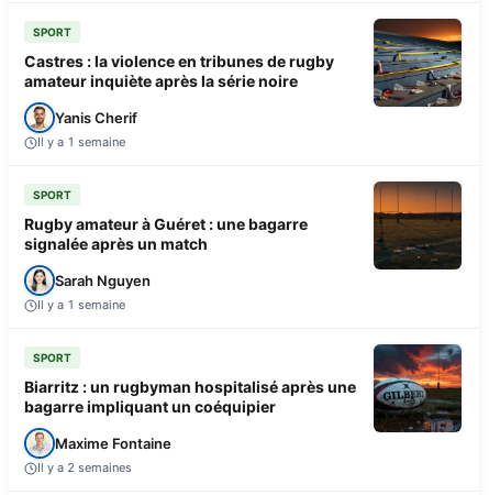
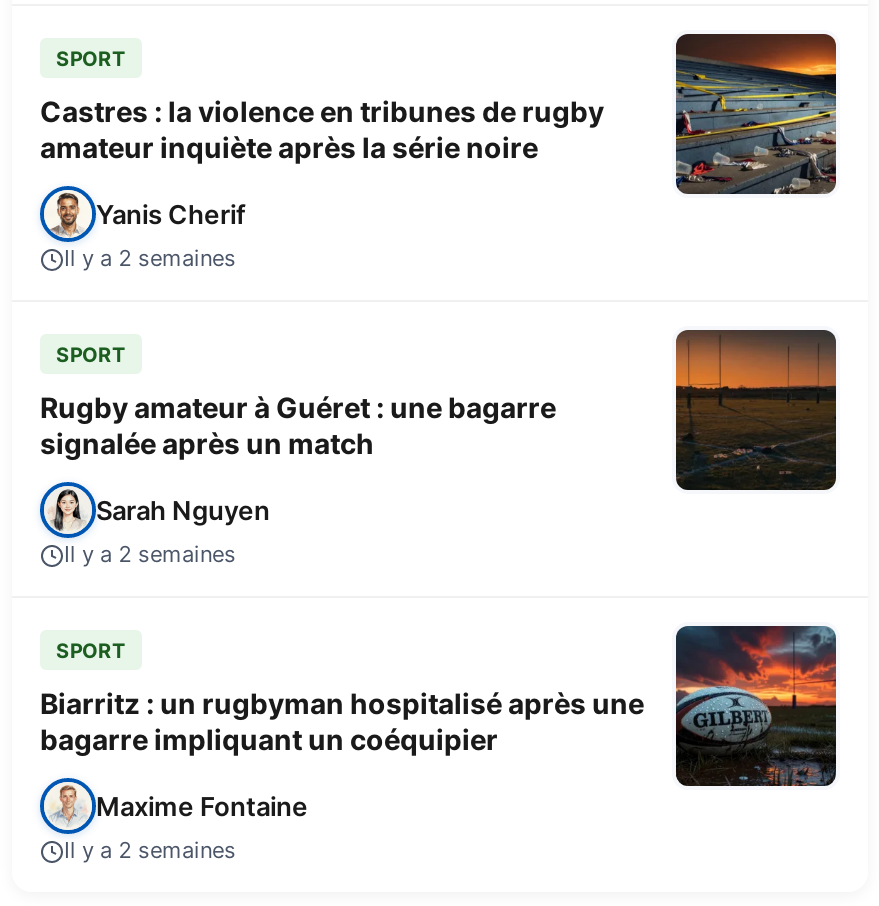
- Il y a 1 semaine
+ Il y a 2 semaines

- Il y a 1 semaine
+ Il y a 2 semaines
